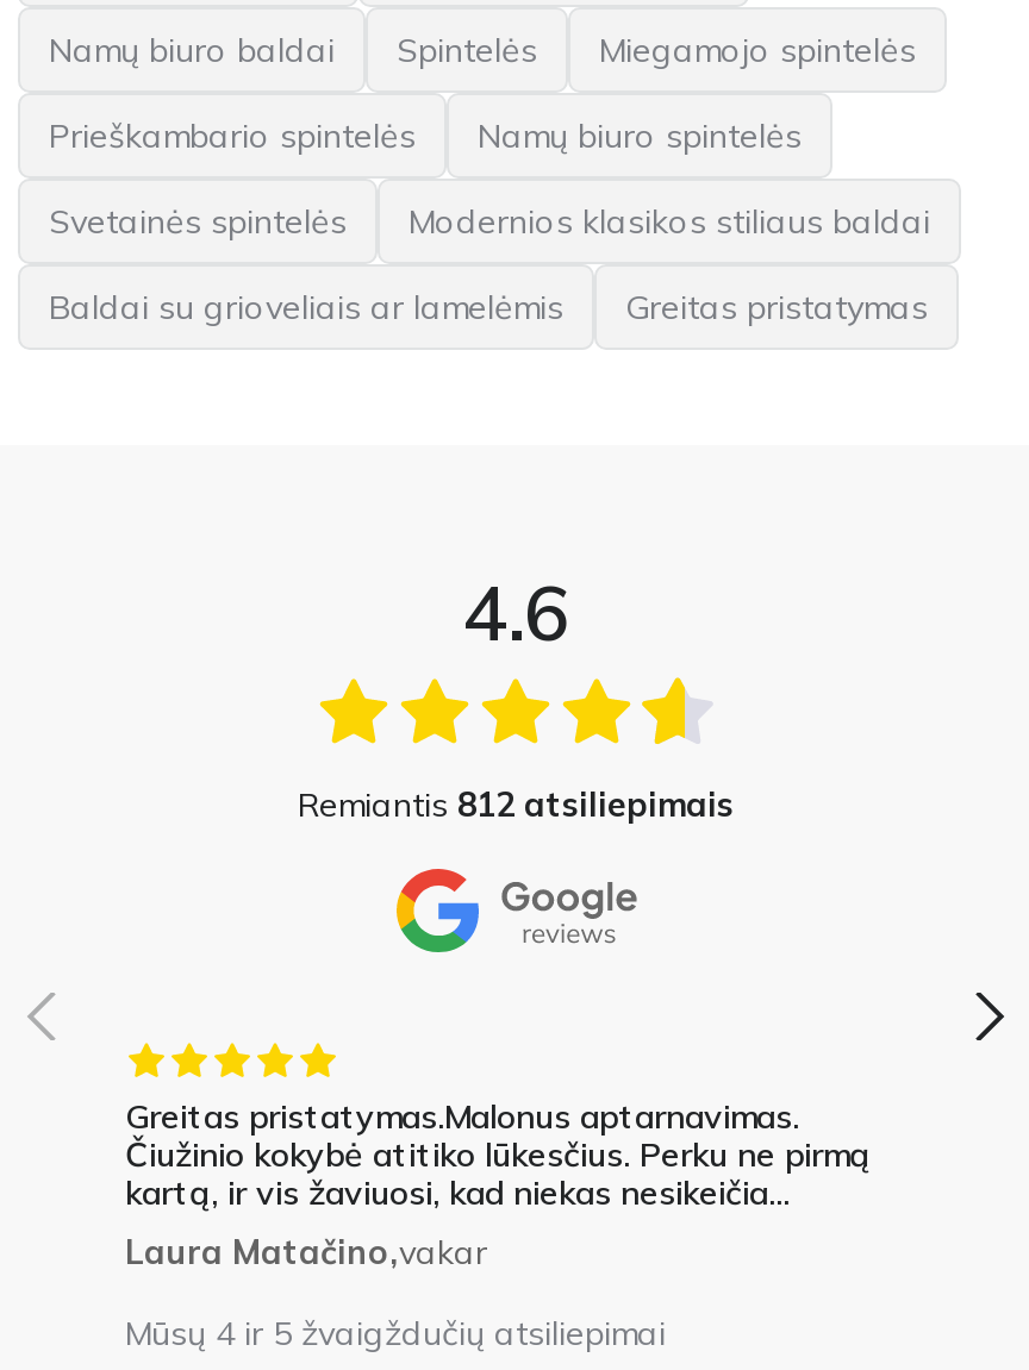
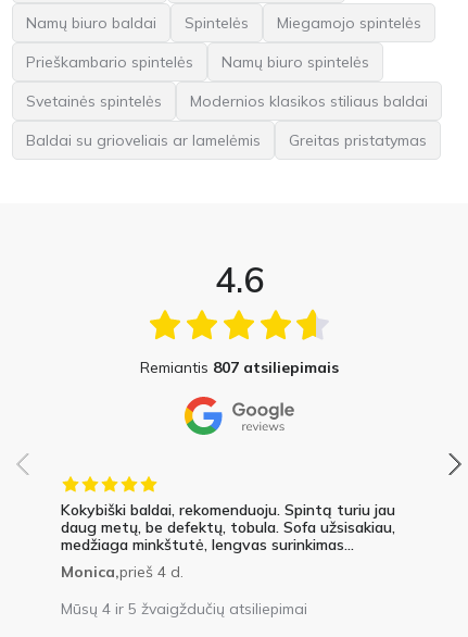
- Remiantis 812 atsiliepimais
+ Remiantis 807 atsiliepimais

- Greitas pristatymas.Malonus aptarnavimas.
- Čiužinio kokybė atitiko lūkesčius. Perku ne pirmą
- kartą, ir vis žaviuosi, kad niekas nesikeičia...
- Laura Matačino,vakar
+ Kokybiški baldai, rekomenduoju. Spintą turiu jau
+ daug metų, be defektų, tobula. Sofa užsisakiau,
+ medžiaga minkštutė, lengvas surinkimas...
+ Monica,prieš 4 d.
